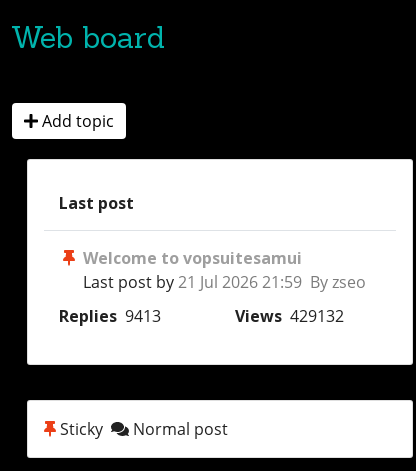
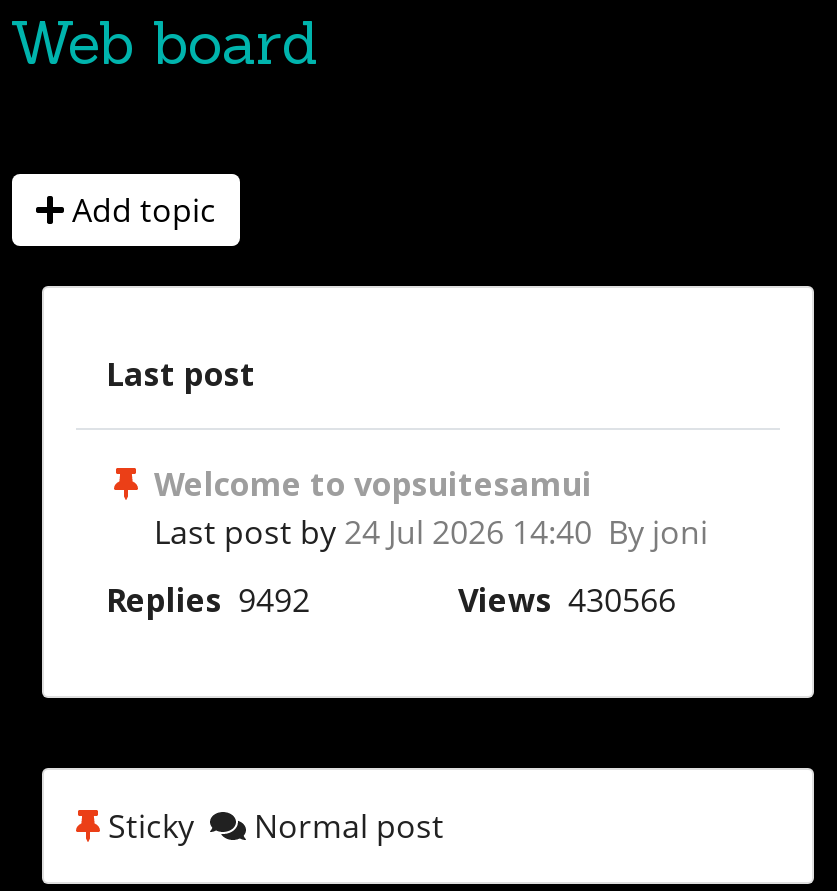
- Last post by 21 Jul 2026 21:59 By zseo
+ Last post by 24 Jul 2026 14:40 By joni

- Replies 9413
+ Replies 9492

- Views 429132
+ Views 430566
